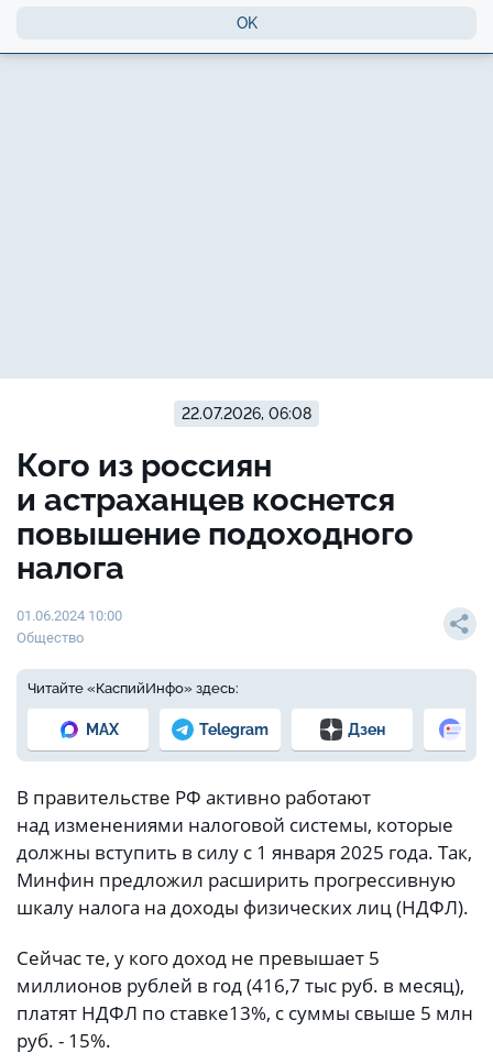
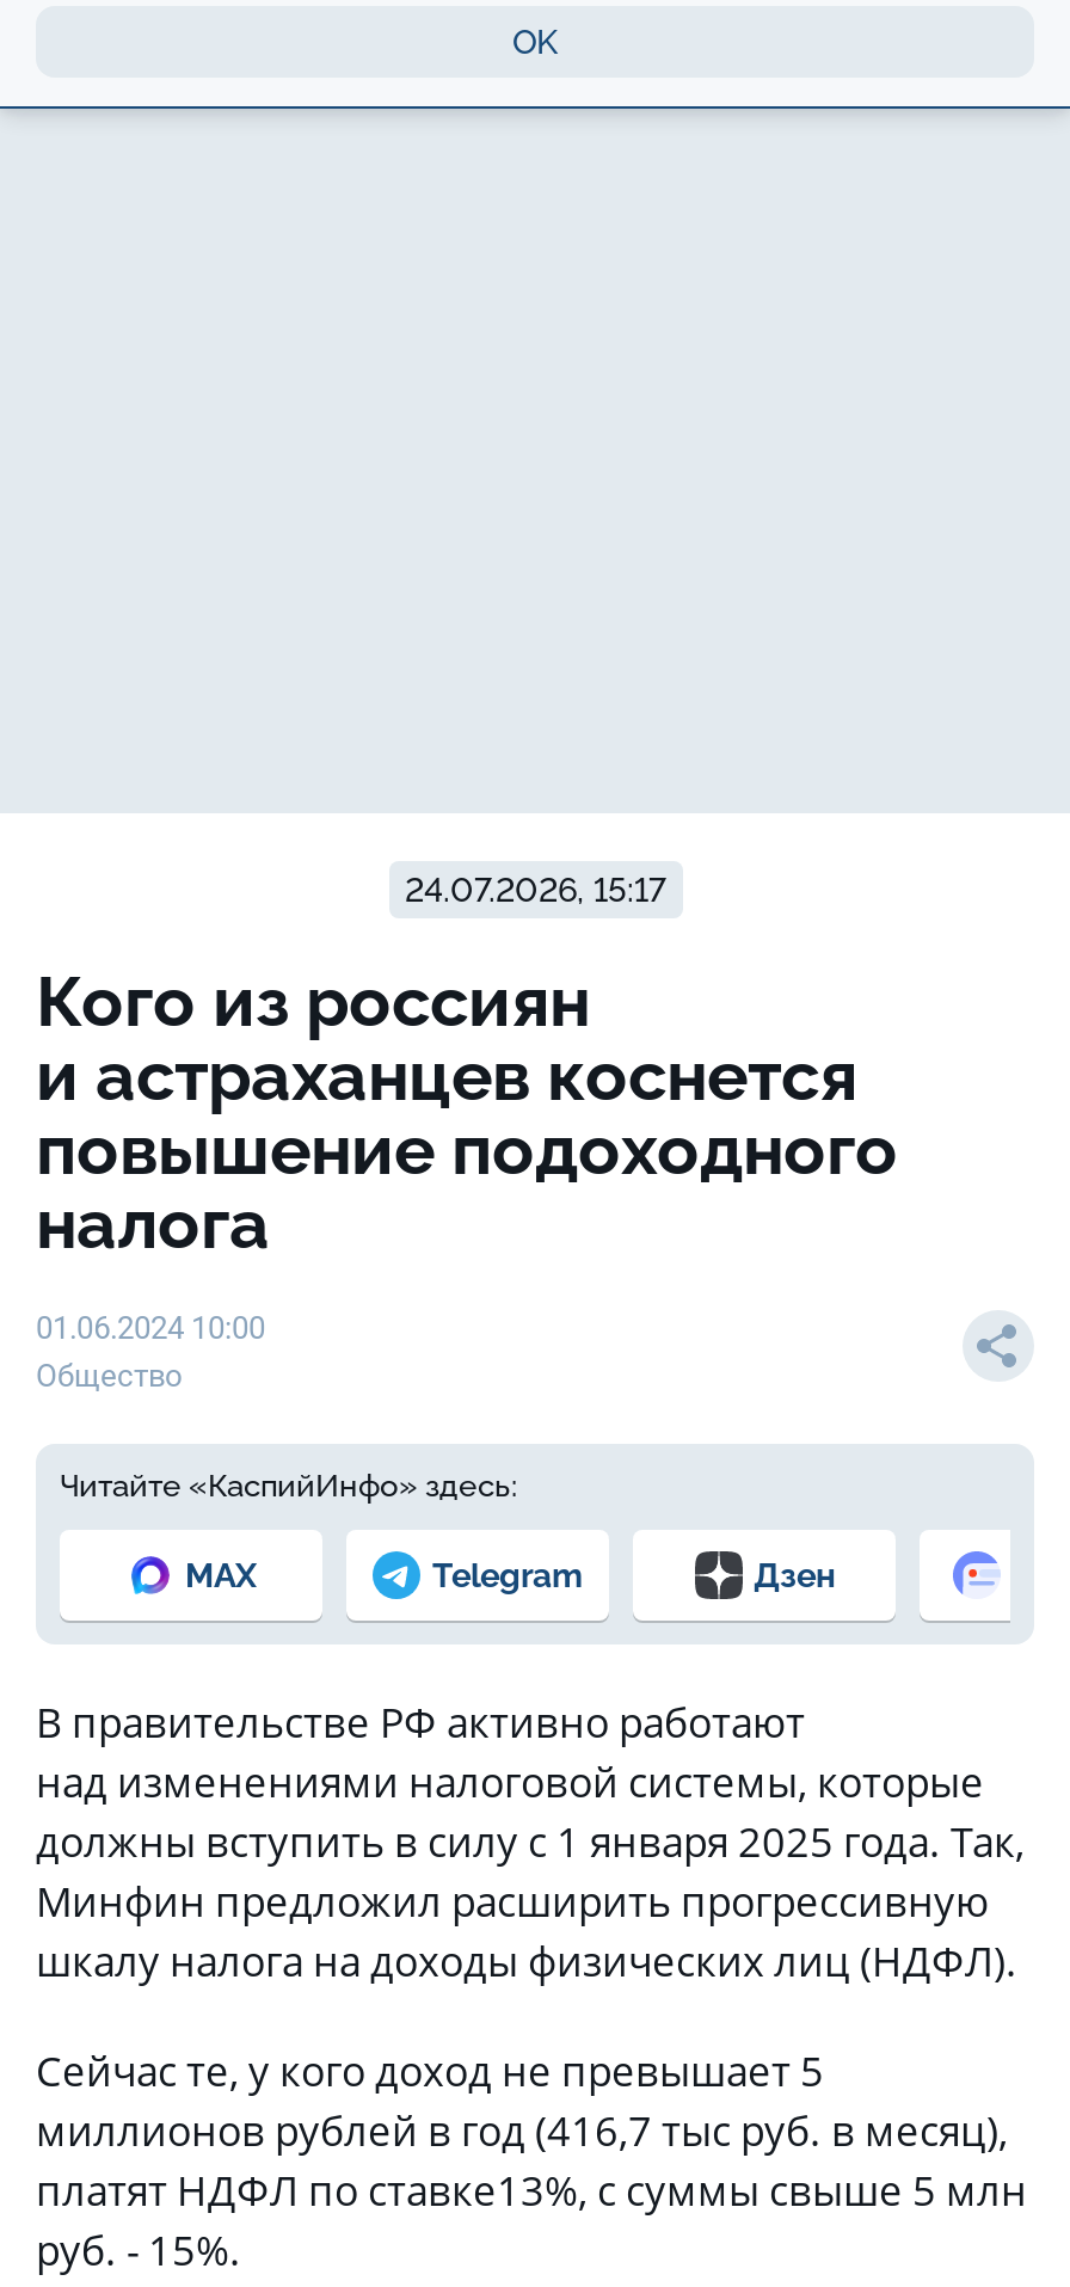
- 22.07.2026, 06:08
+ 24.07.2026, 15:17
